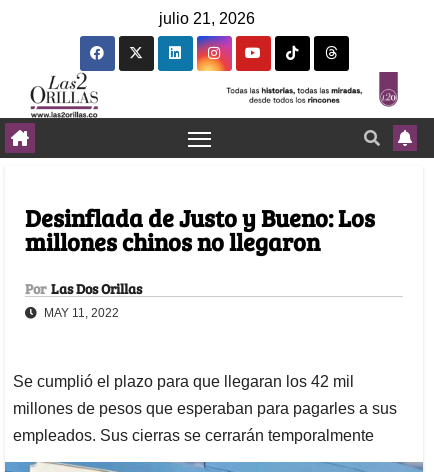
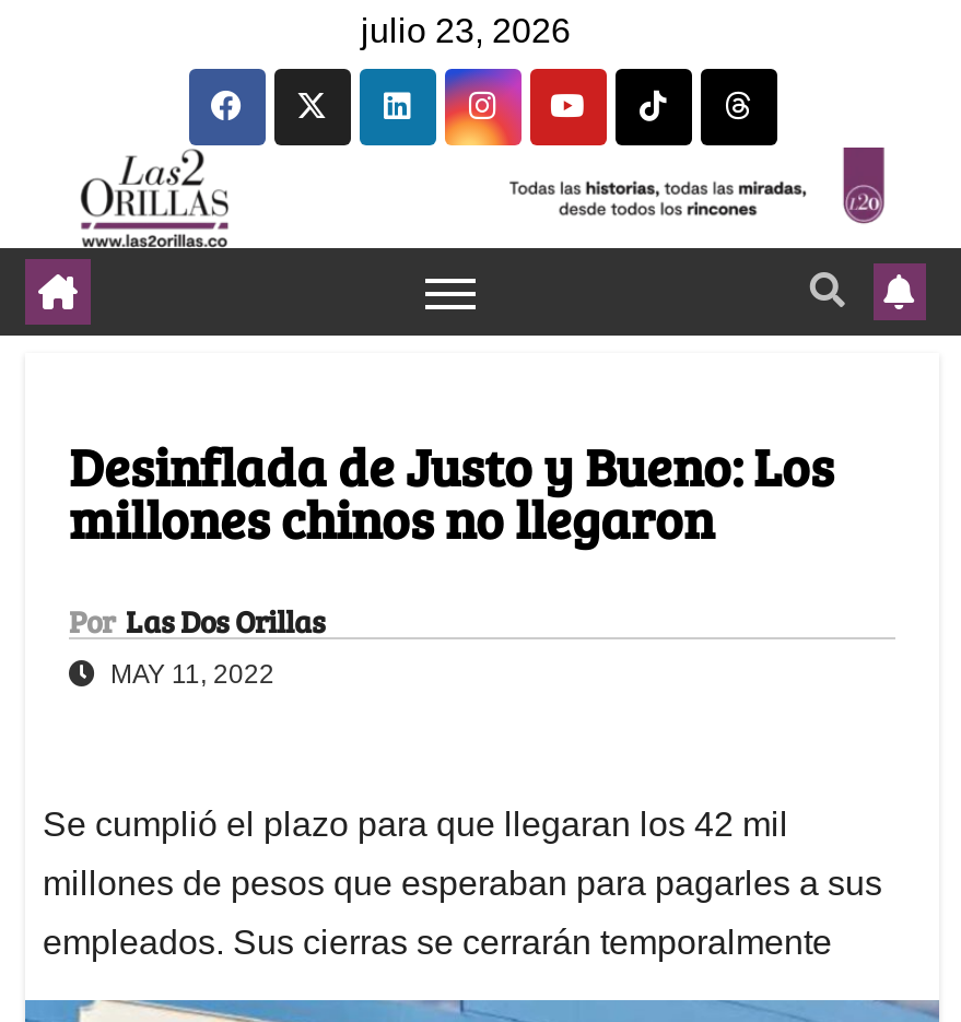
- julio 21, 2026
+ julio 23, 2026
